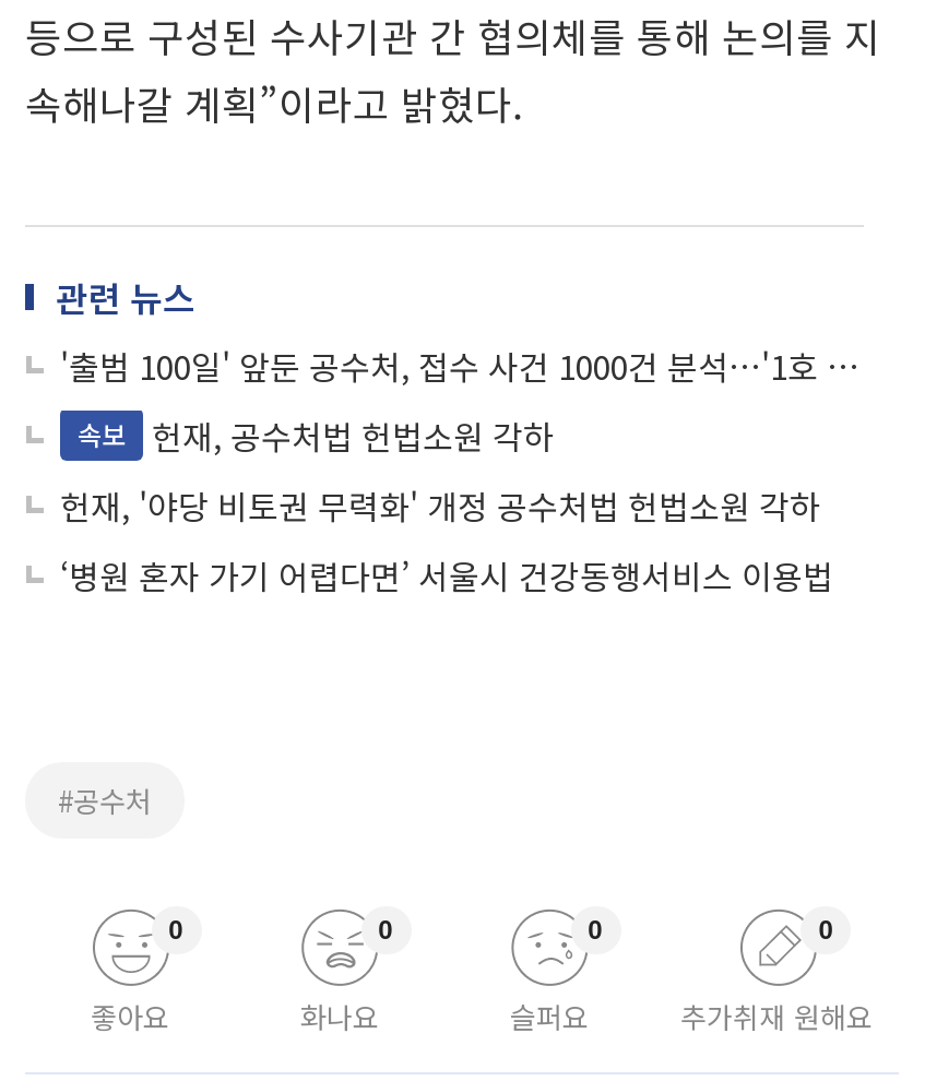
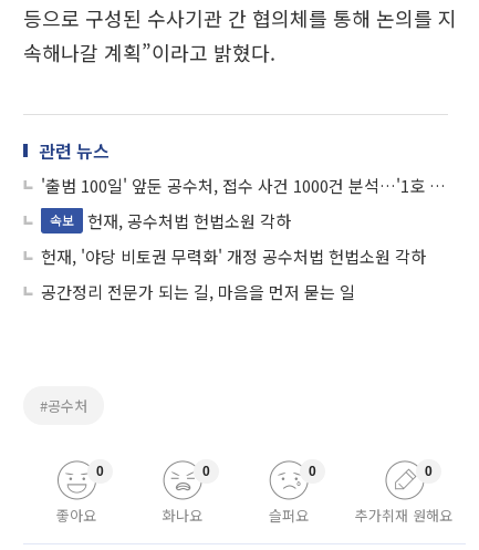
- ‘병원 혼자 가기 어렵다면’ 서울시 건강동행서비스 이용법
+ 공간정리 전문가 되는 길, 마음을 먼저 묻는 일
